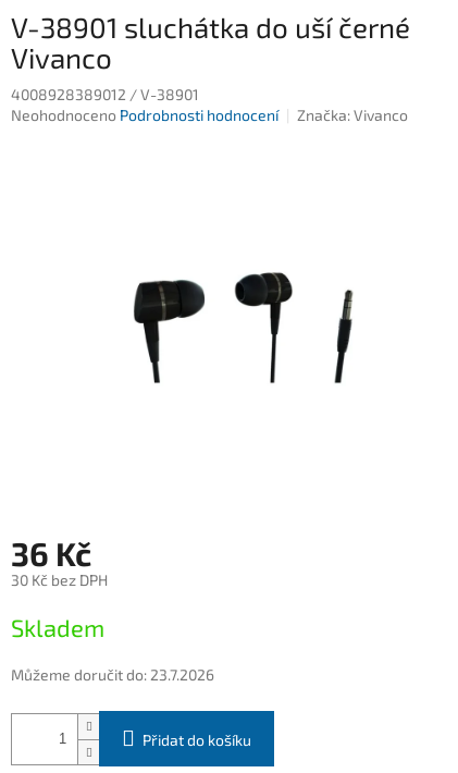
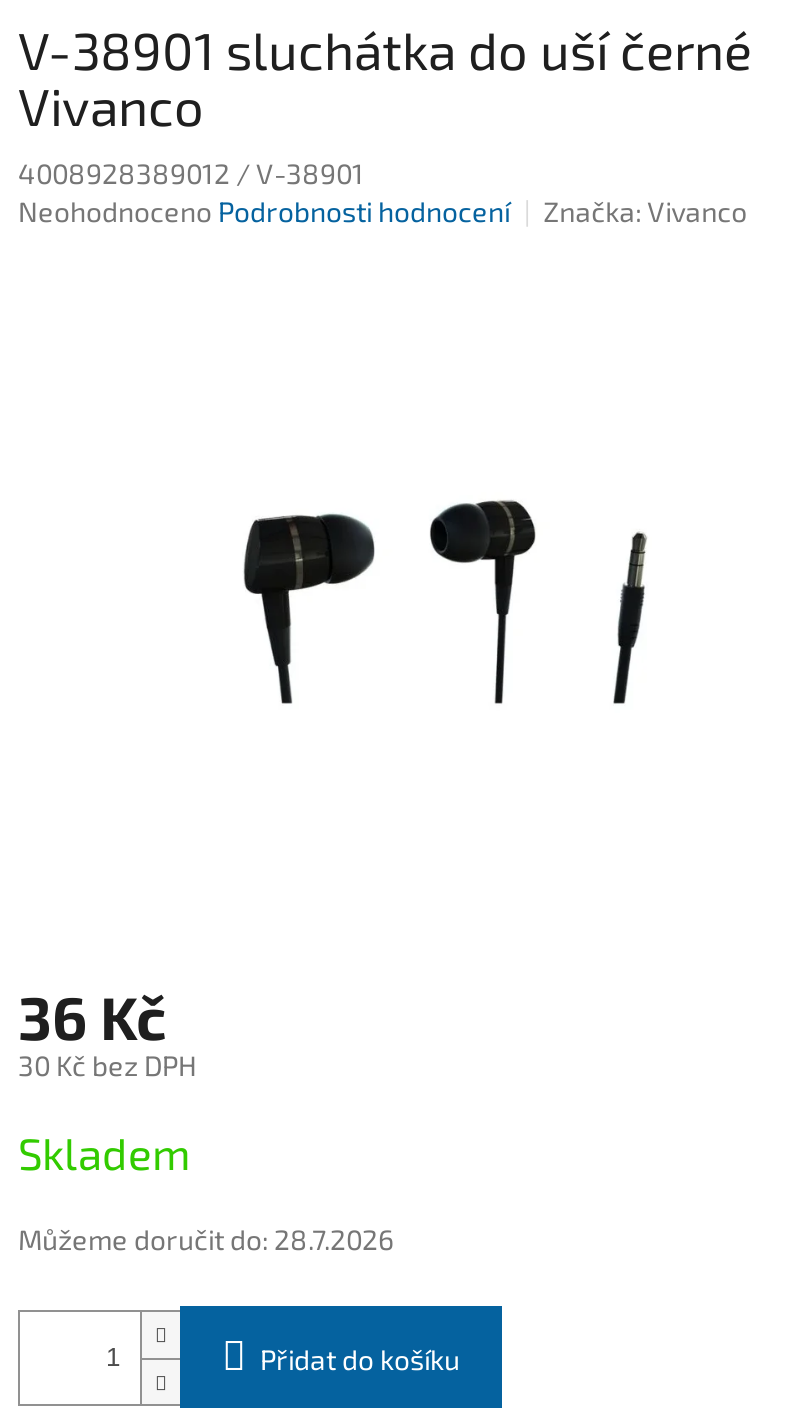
- Můžeme doručit do: 23.7.2026
+ Můžeme doručit do: 28.7.2026
